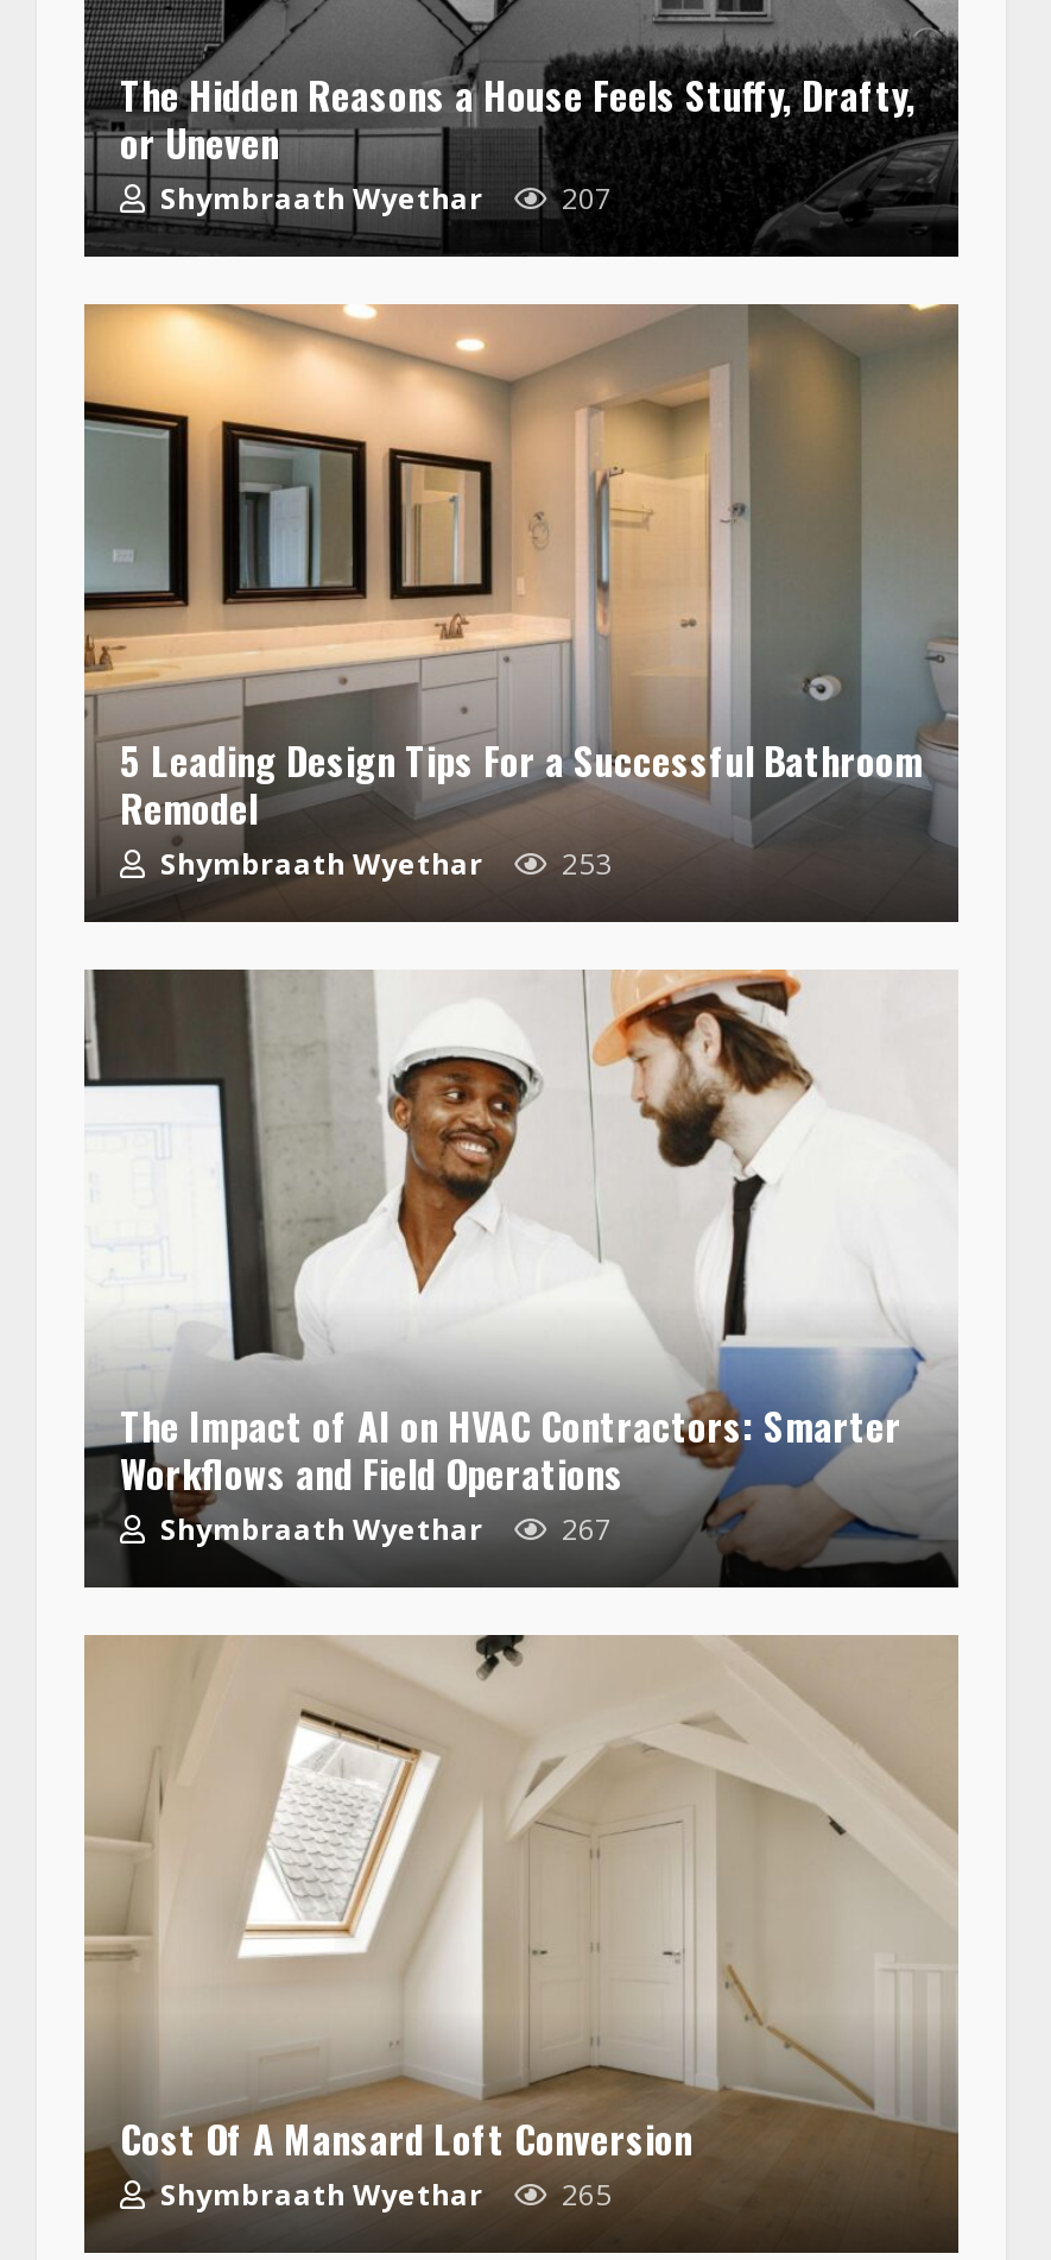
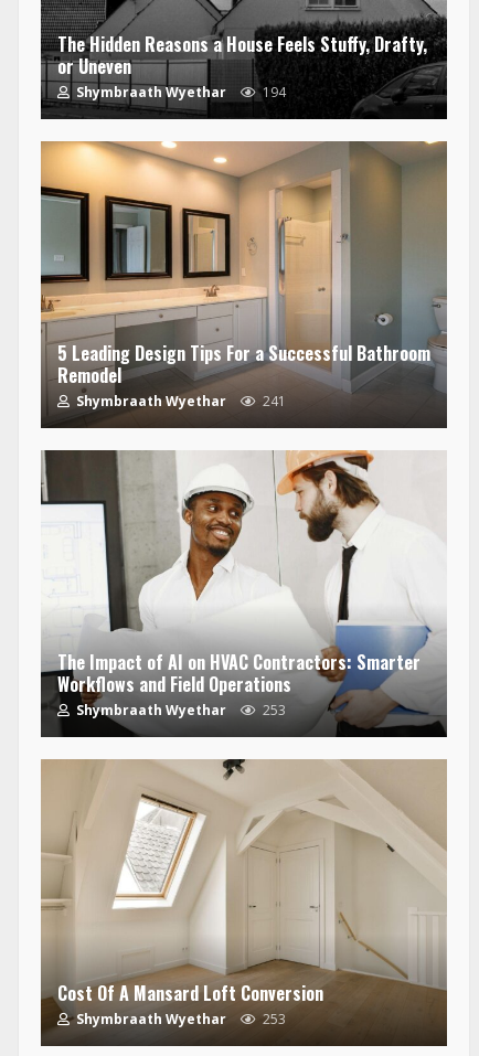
- Shymbraath Wyethar 207
+ Shymbraath Wyethar 194

- Shymbraath Wyethar 253
+ Shymbraath Wyethar 241

- Shymbraath Wyethar 267
+ Shymbraath Wyethar 253

- Shymbraath Wyethar 265
+ Shymbraath Wyethar 253
